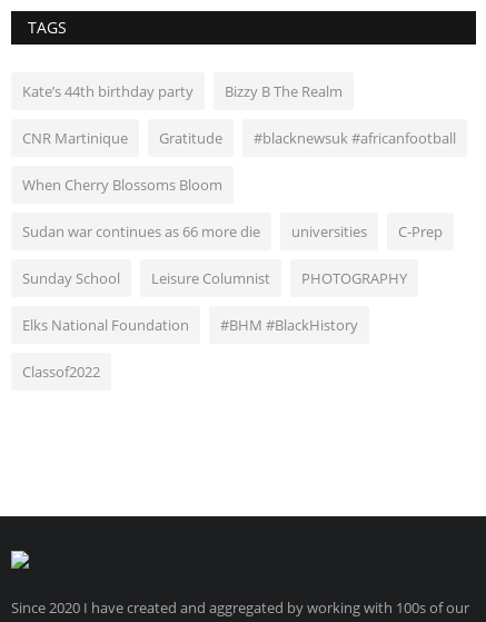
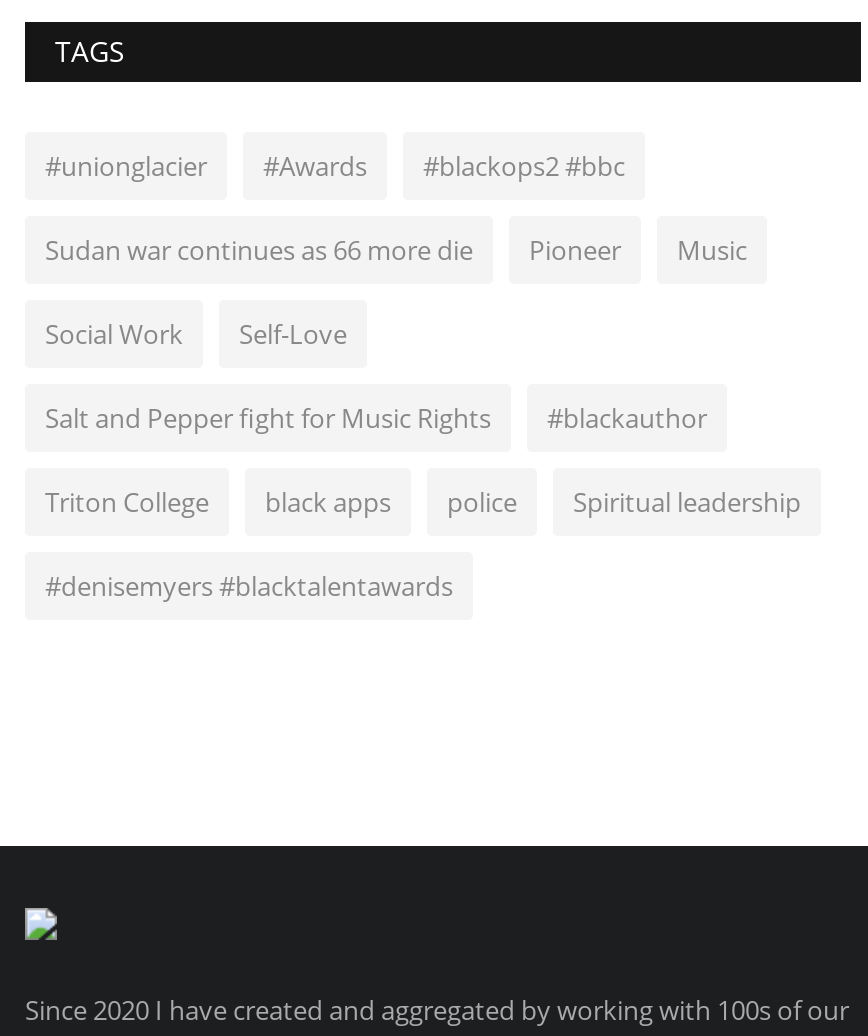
- Kate’s 44th birthday party
- Bizzy B The Realm
- CNR Martinique
- Gratitude
- #blacknewsuk #africanfootball
- When Cherry Blossoms Bloom
+ #unionglacier
+ #Awards
+ #blackops2 #bbc

- universities
- C-Prep
- Sunday School
- Leisure Columnist
- PHOTOGRAPHY
- Elks National Foundation
- #BHM #BlackHistory
- Classof2022
+ Pioneer
+ Music
+ Social Work
+ Self-Love
+ Salt and Pepper fight for Music Rights
+ #blackauthor
+ Triton College
+ black apps
+ police
+ Spiritual leadership
+ #denisemyers #blacktalentawards

moved up: Sudan war continues as 66 more die
